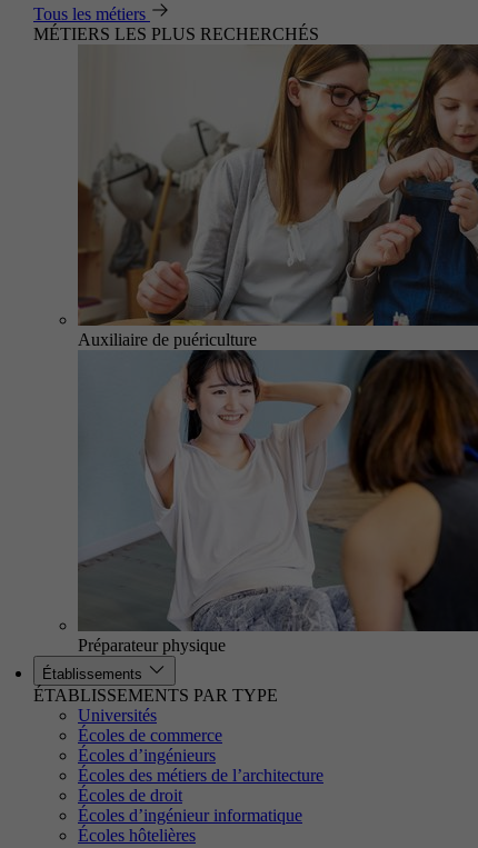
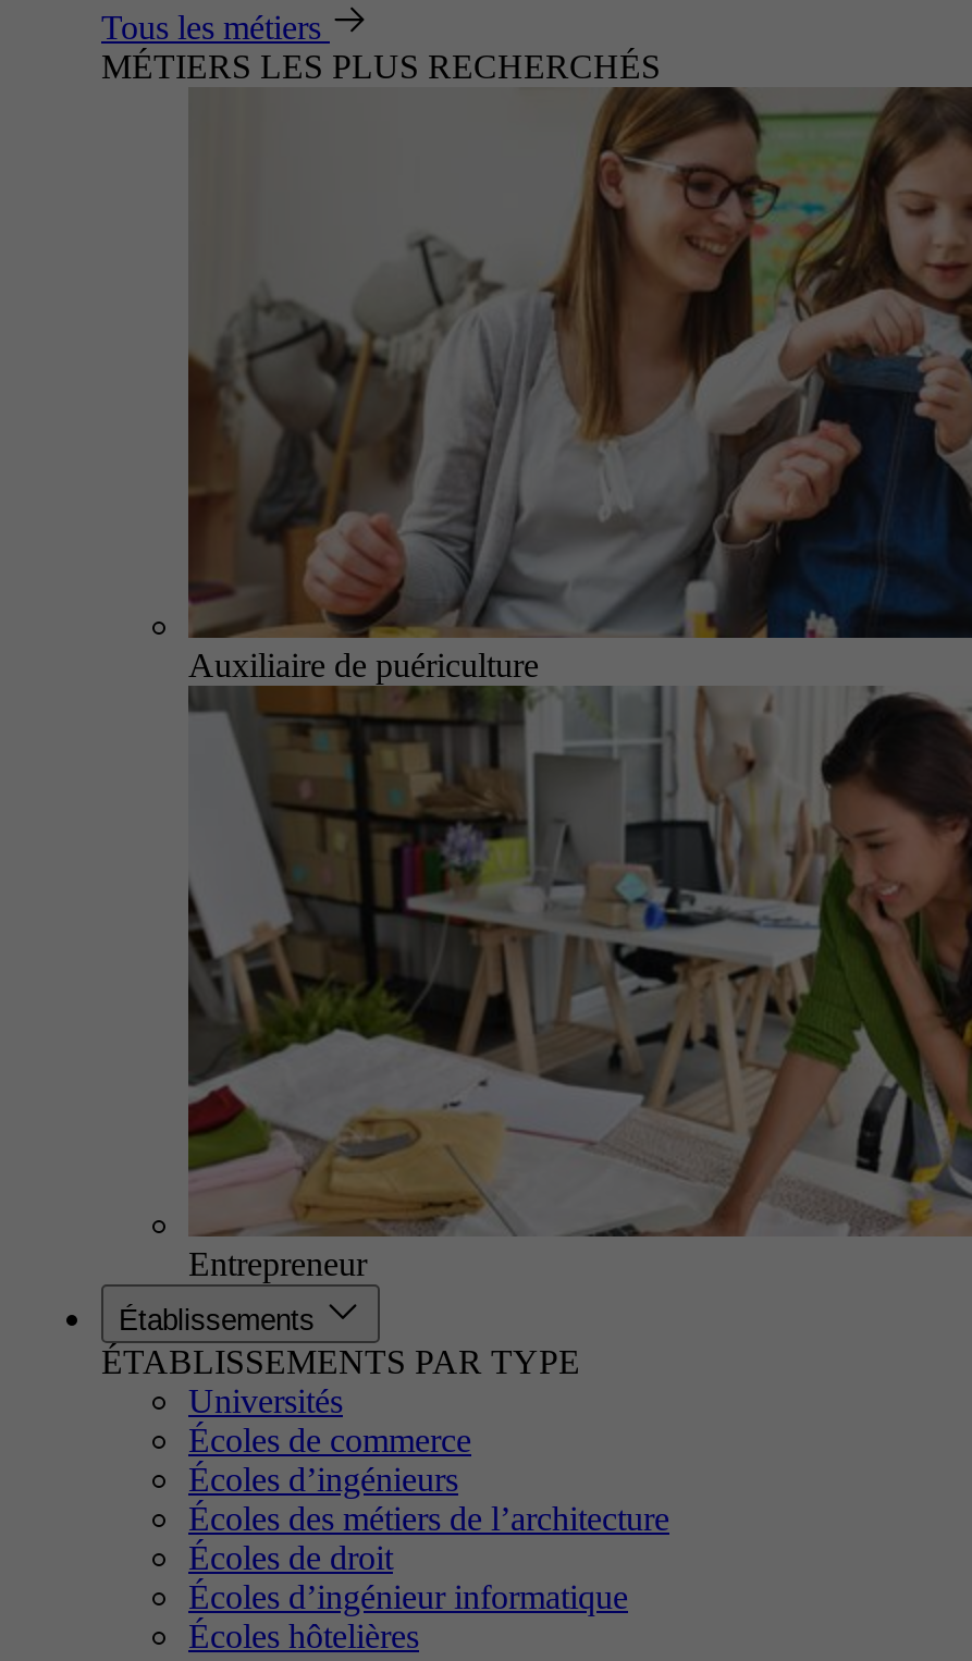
- [image]
- Préparateur physique
+ [image]
+ Entrepreneur
